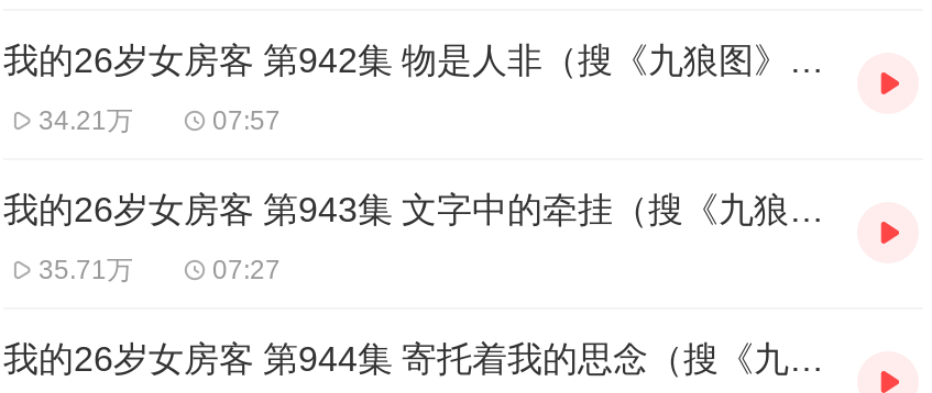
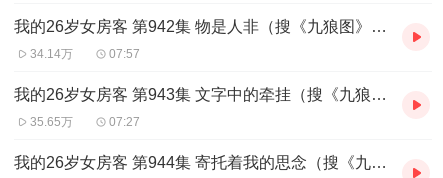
- 34.21万
+ 34.14万

- 35.71万
+ 35.65万
